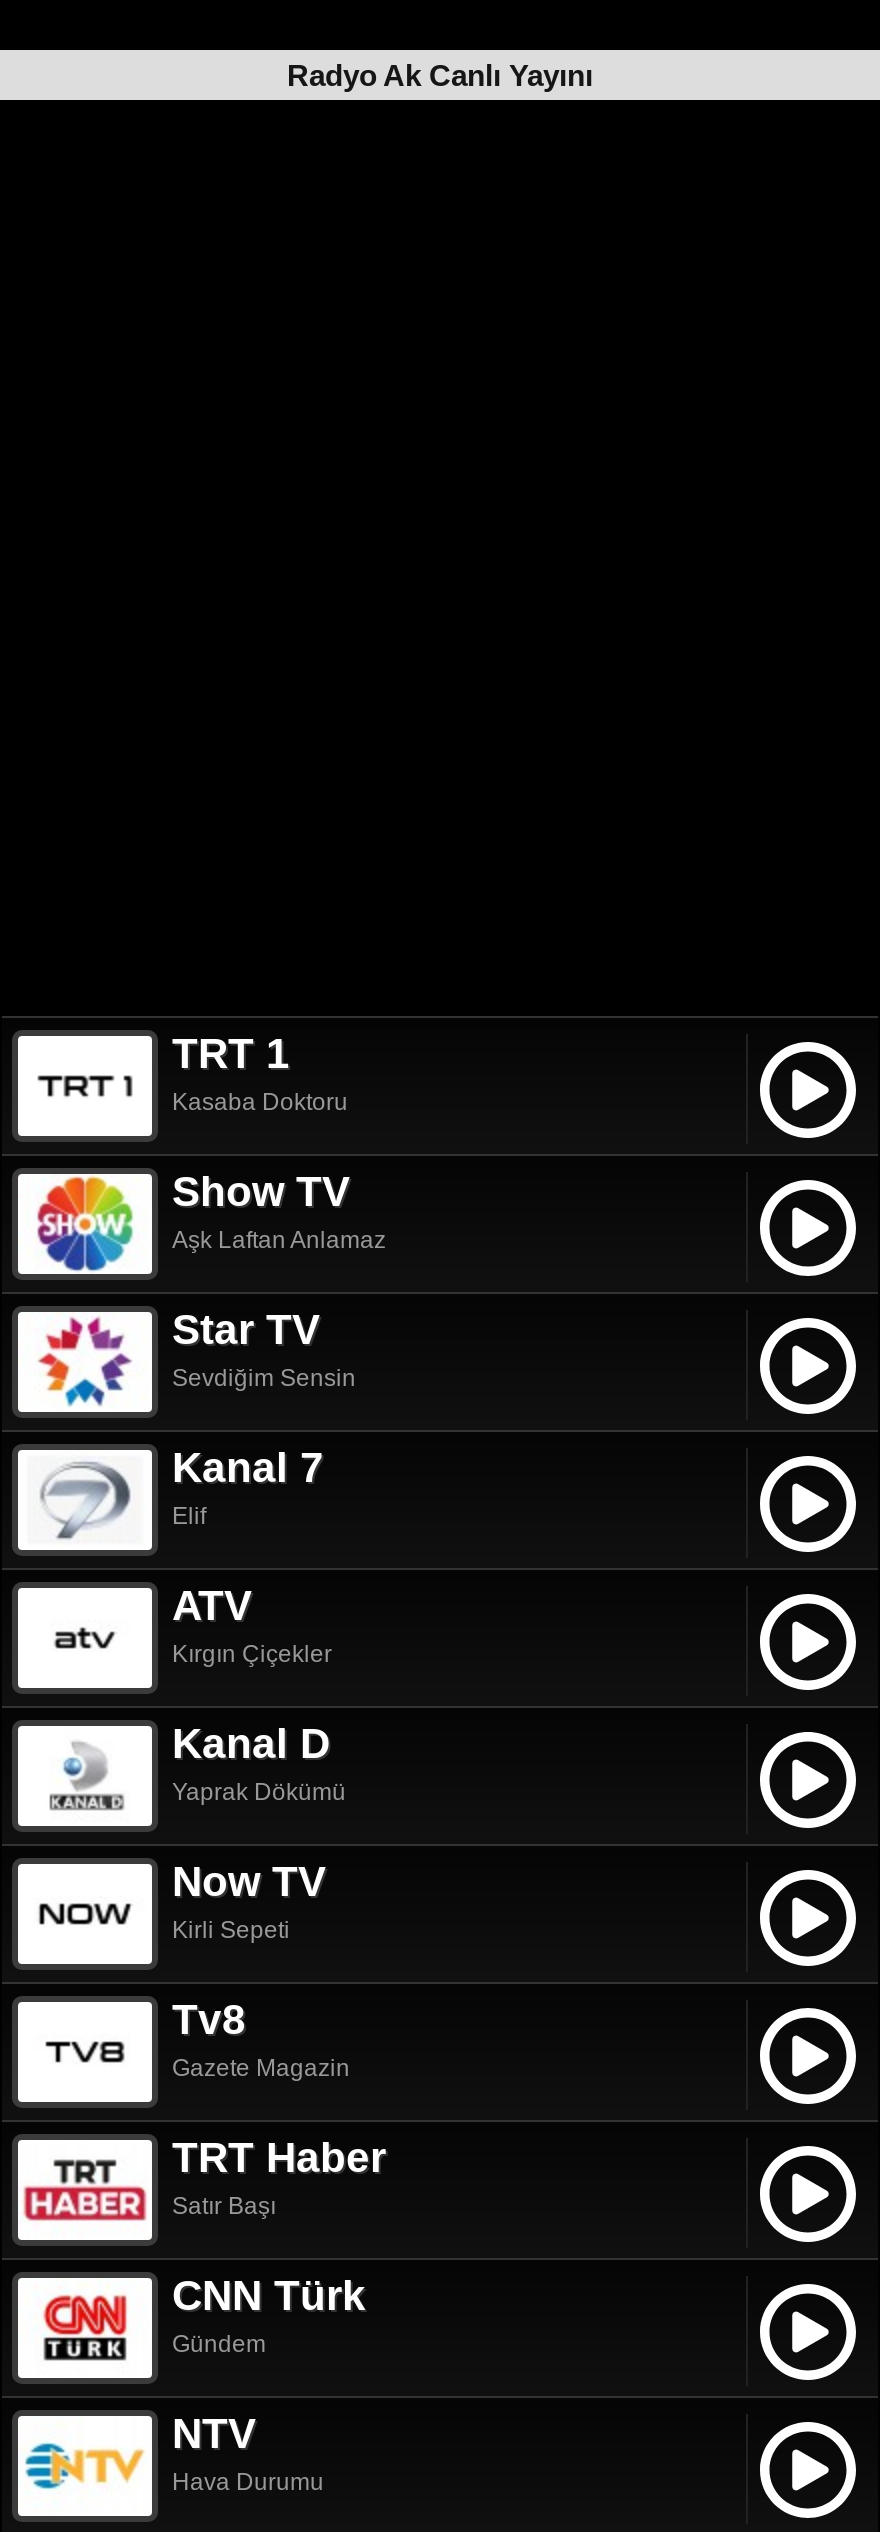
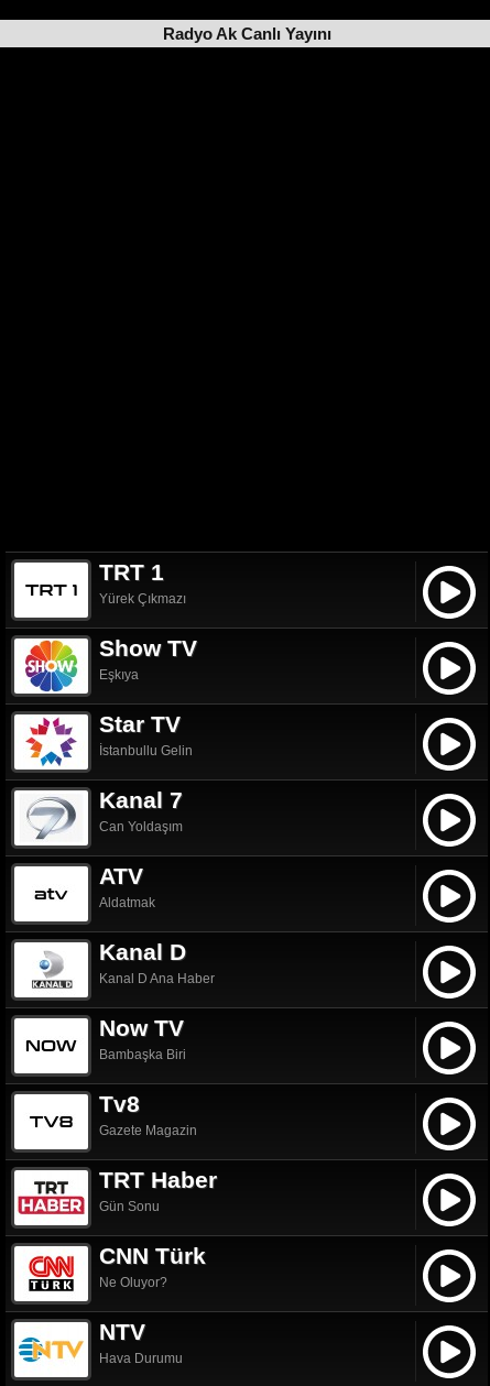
- Kasaba Doktoru
+ Yürek Çıkmazı

- Aşk Laftan Anlamaz
+ Eşkıya

- Sevdiğim Sensin
+ İstanbullu Gelin

- Elif
+ Can Yoldaşım

- Kırgın Çiçekler
+ Aldatmak

- Yaprak Dökümü
+ Kanal D Ana Haber

- Kirli Sepeti
+ Bambaşka Biri

- Satır Başı
+ Gün Sonu

- Gündem
+ Ne Oluyor?
